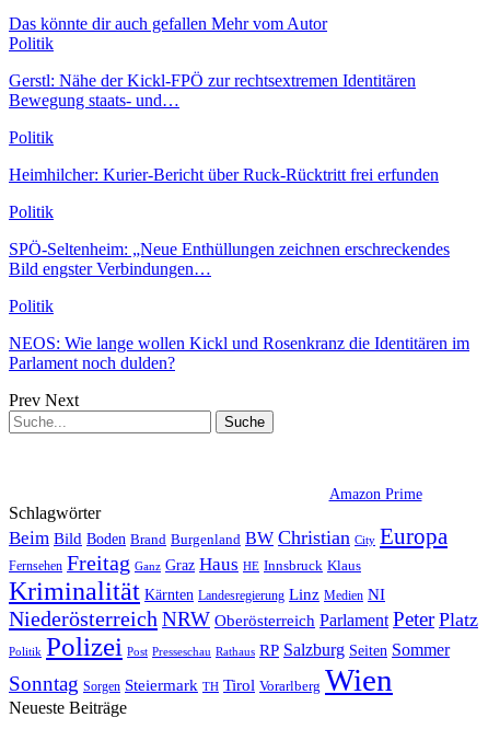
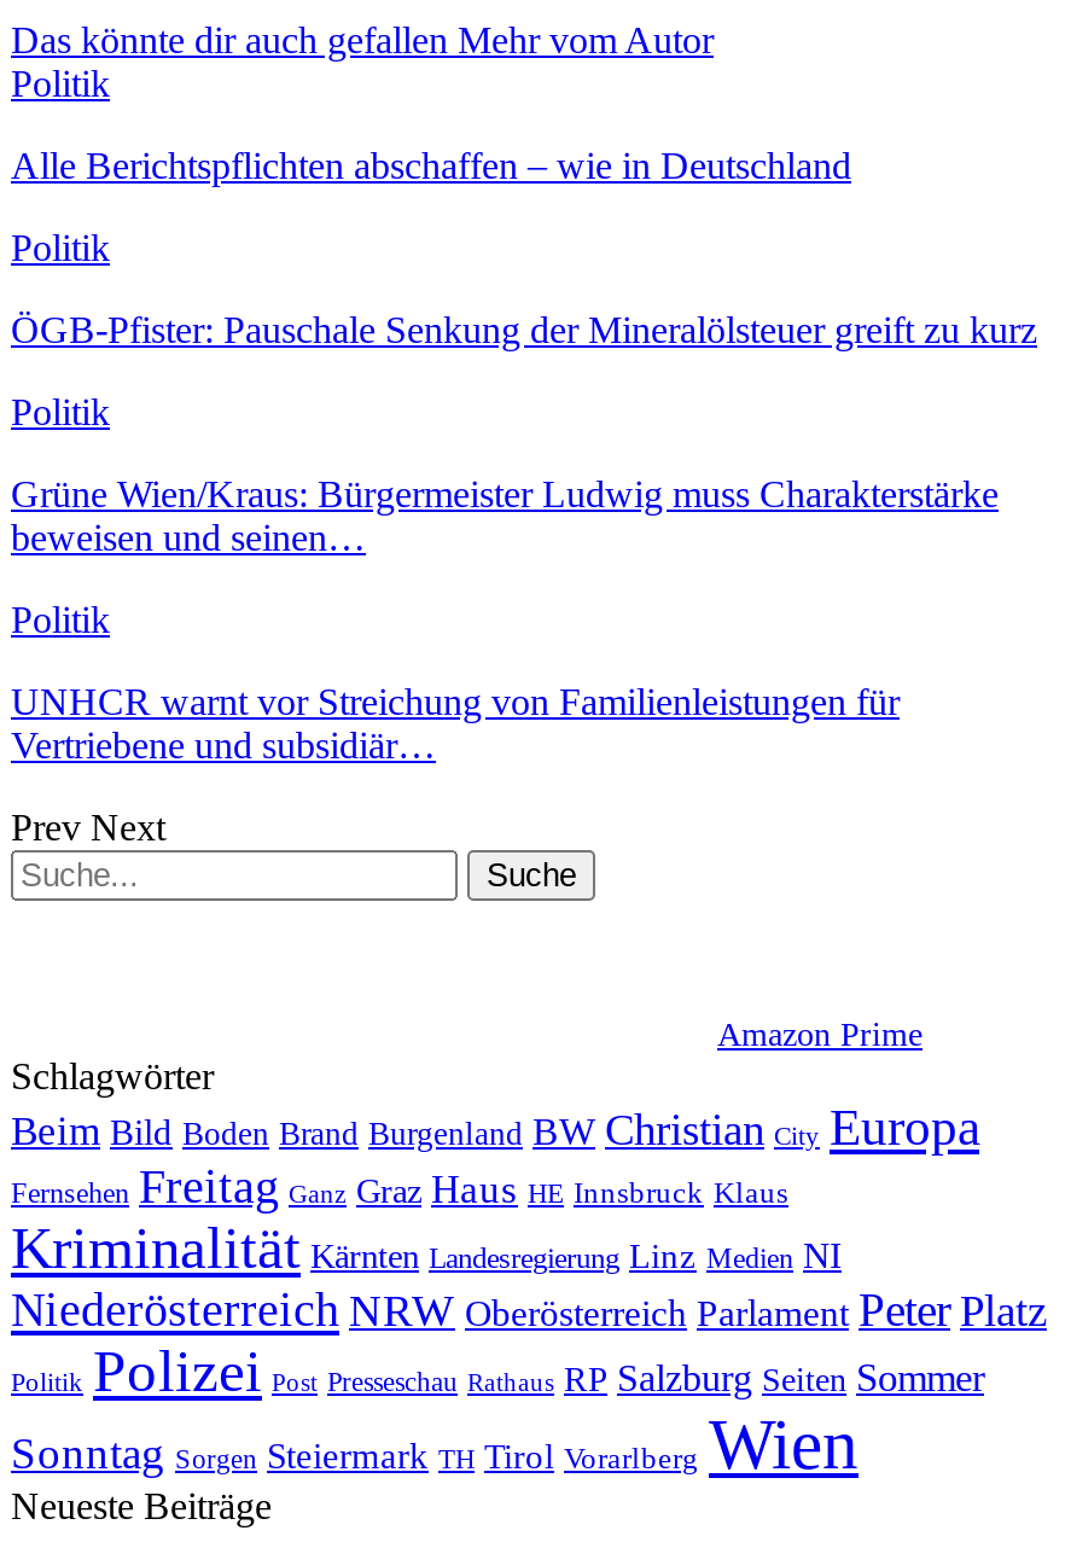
- Gerstl: Nähe der Kickl-FPÖ zur rechtsextremen Identitären
- Bewegung staats- und…
+ Alle Berichtspflichten abschaffen – wie in Deutschland

- Heimhilcher: Kurier-Bericht über Ruck-Rücktritt frei erfunden
+ ÖGB-Pfister: Pauschale Senkung der Mineralölsteuer greift zu kurz

- SPÖ-Seltenheim: „Neue Enthüllungen zeichnen erschreckendes
- Bild engster Verbindungen…
+ Grüne Wien/Kraus: Bürgermeister Ludwig muss Charakterstärke
+ beweisen und seinen…

- NEOS: Wie lange wollen Kickl und Rosenkranz die Identitären im
- Parlament noch dulden?
+ UNHCR warnt vor Streichung von Familienleistungen für
+ Vertriebene und subsidiär…
